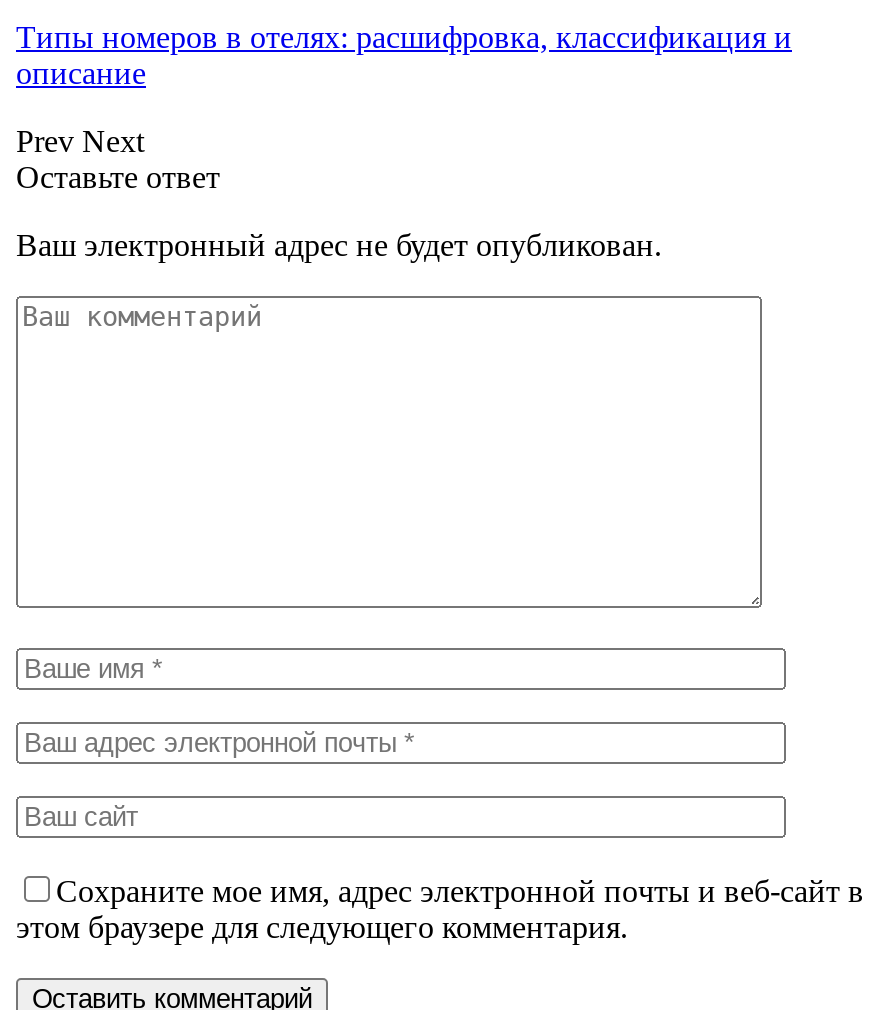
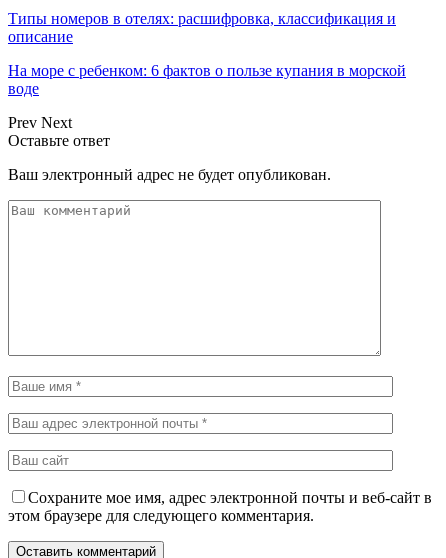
+ На море с ребенком: 6 фактов о пользе купания в морской
+ воде
